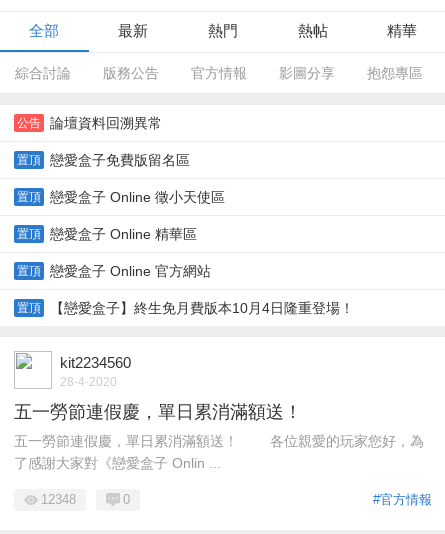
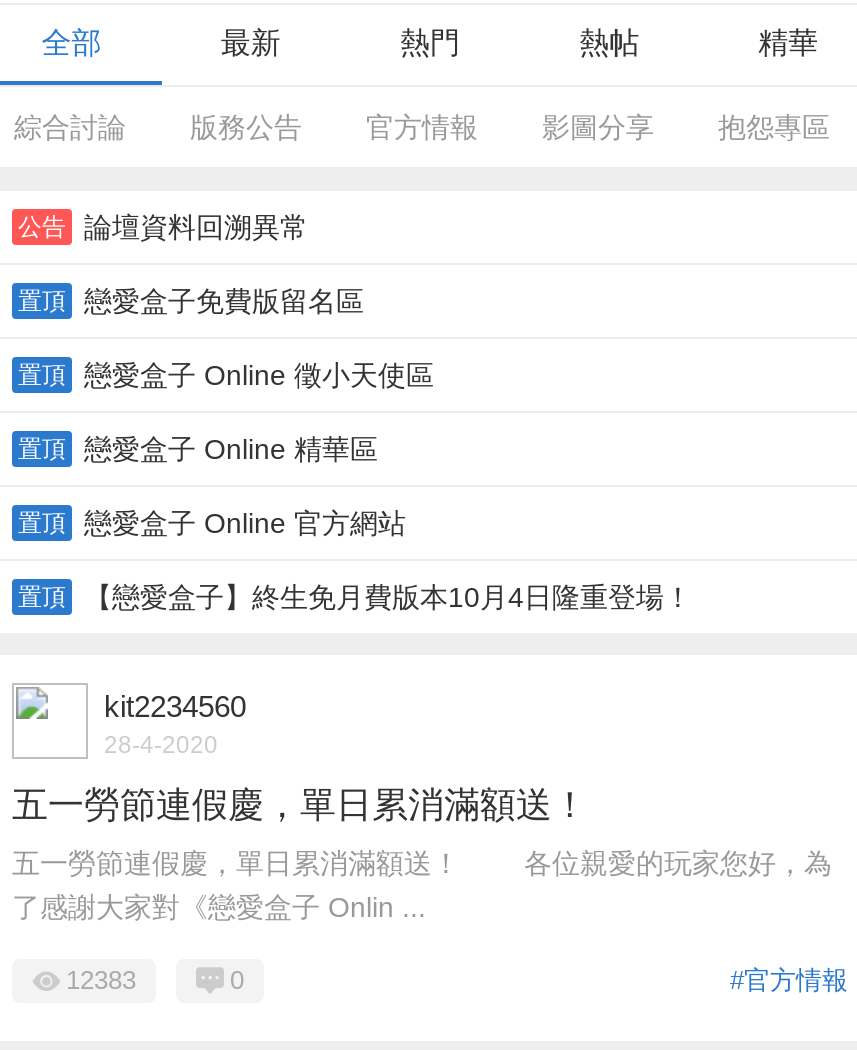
- 12348
+ 12383
